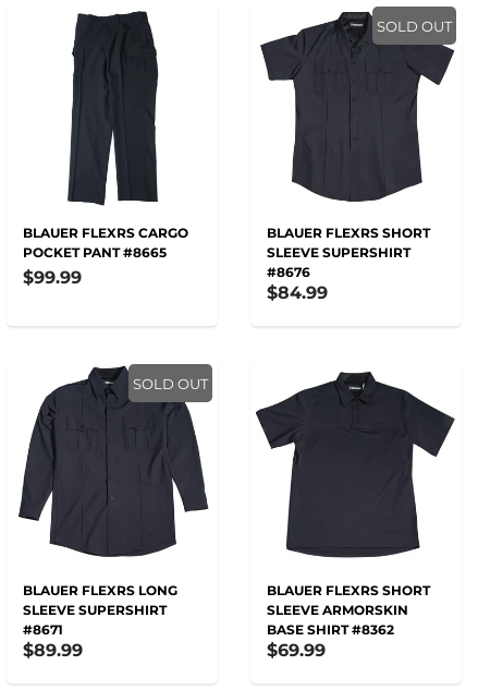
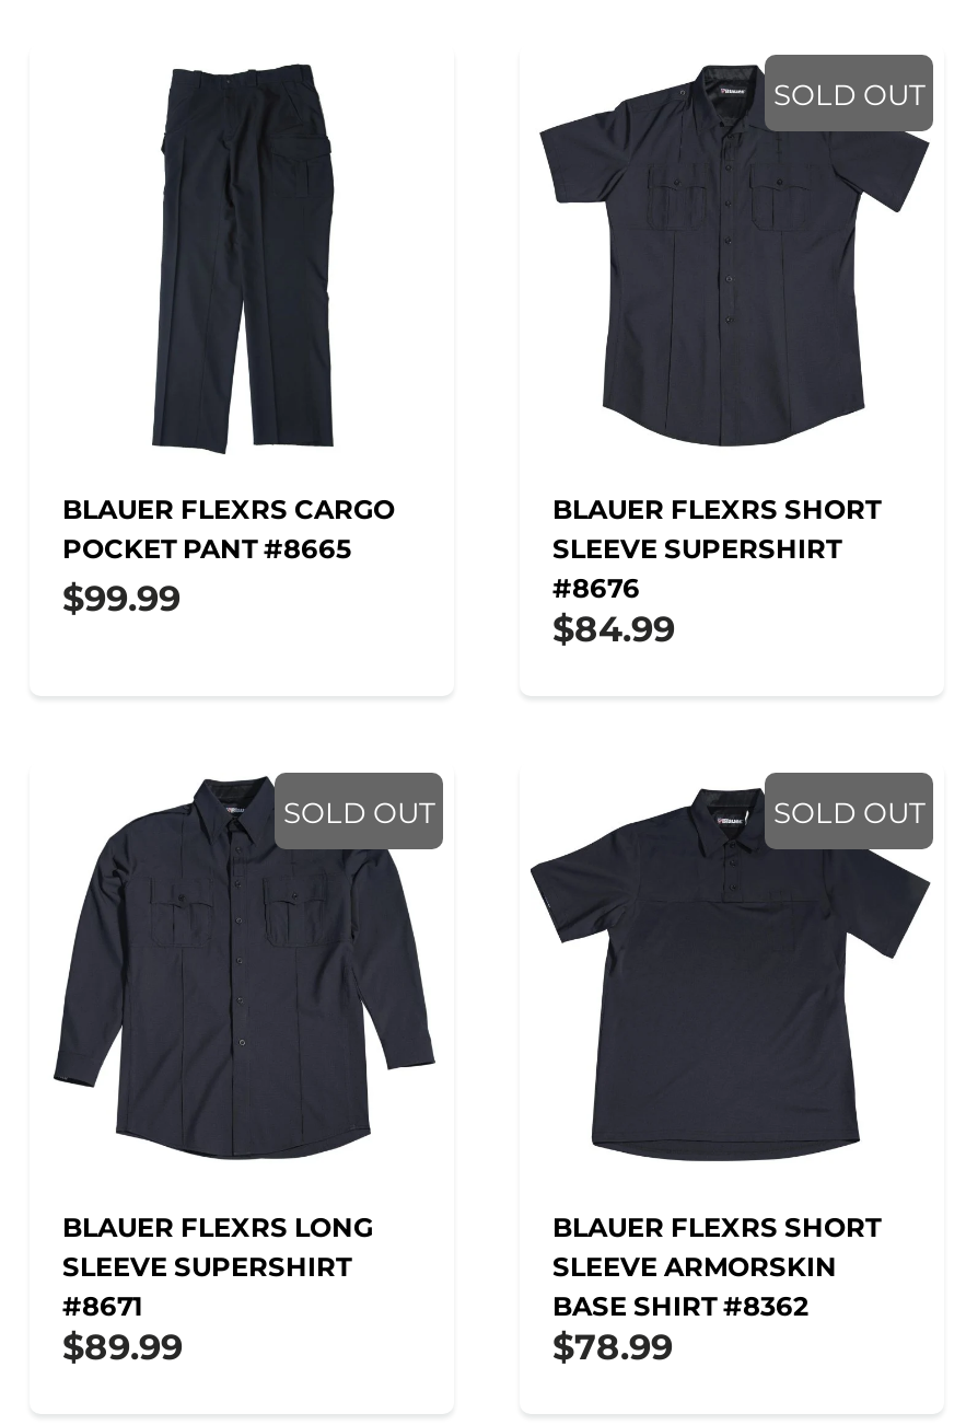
+ SOLD OUT

- $69.99
+ $78.99
